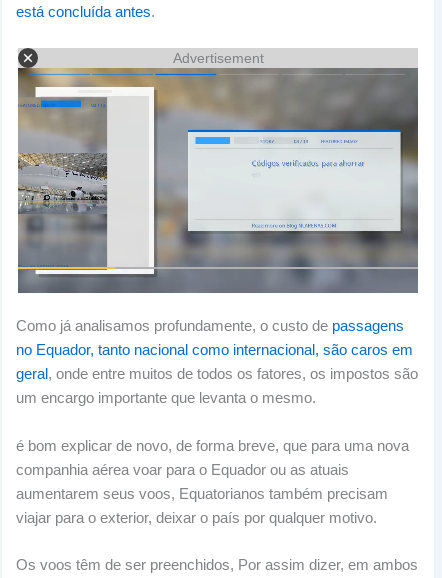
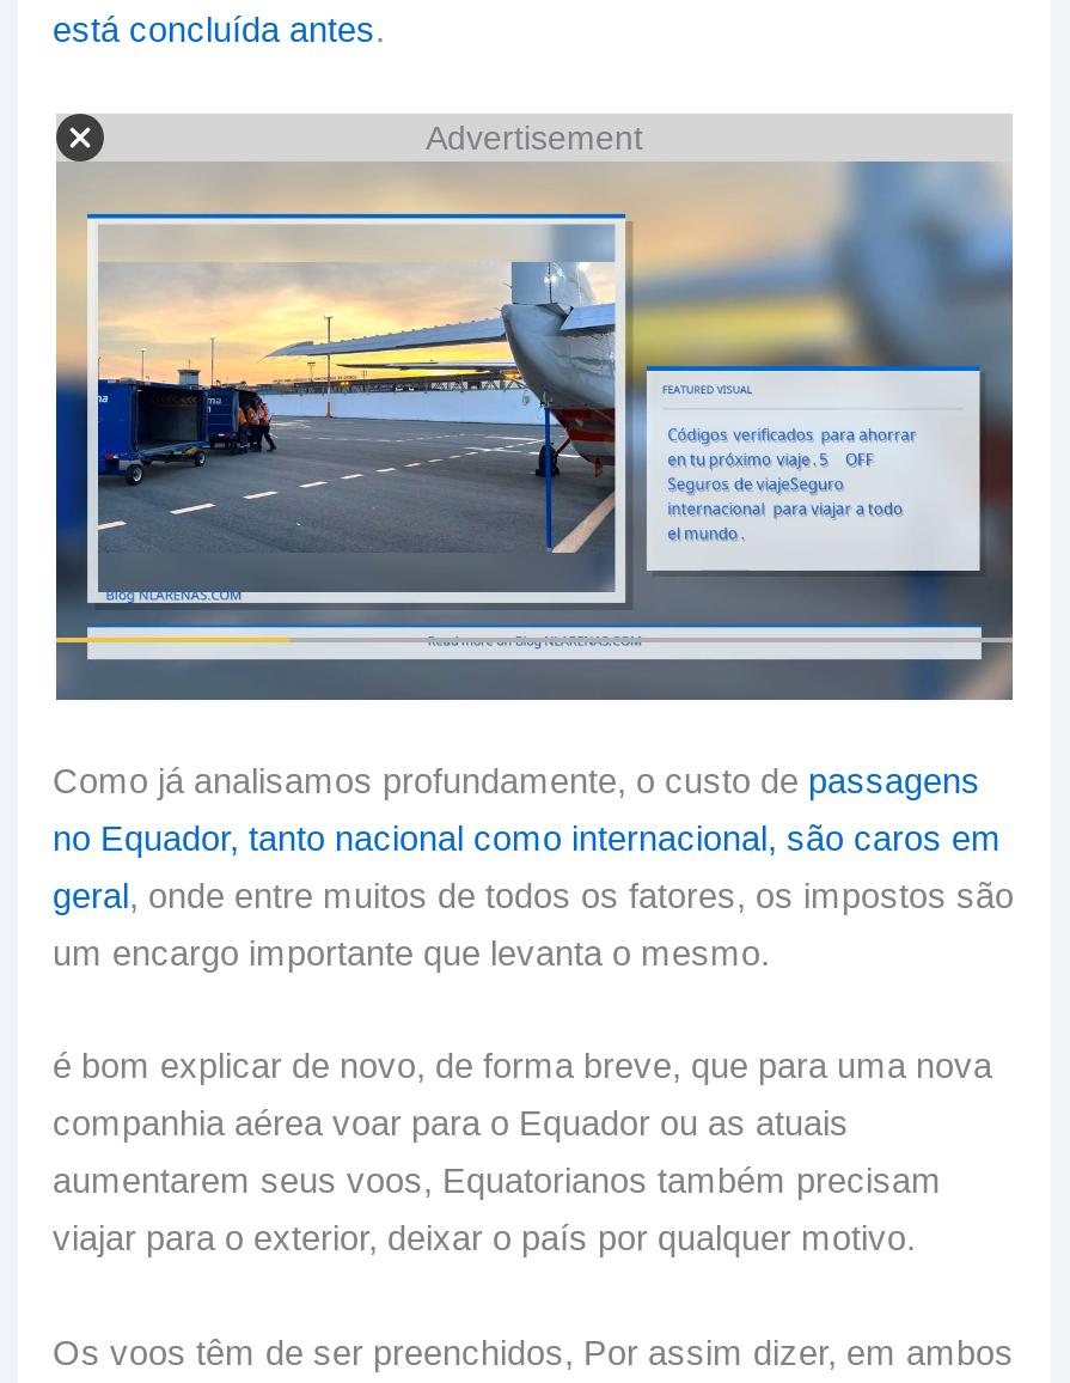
- [image]
+ [image]
